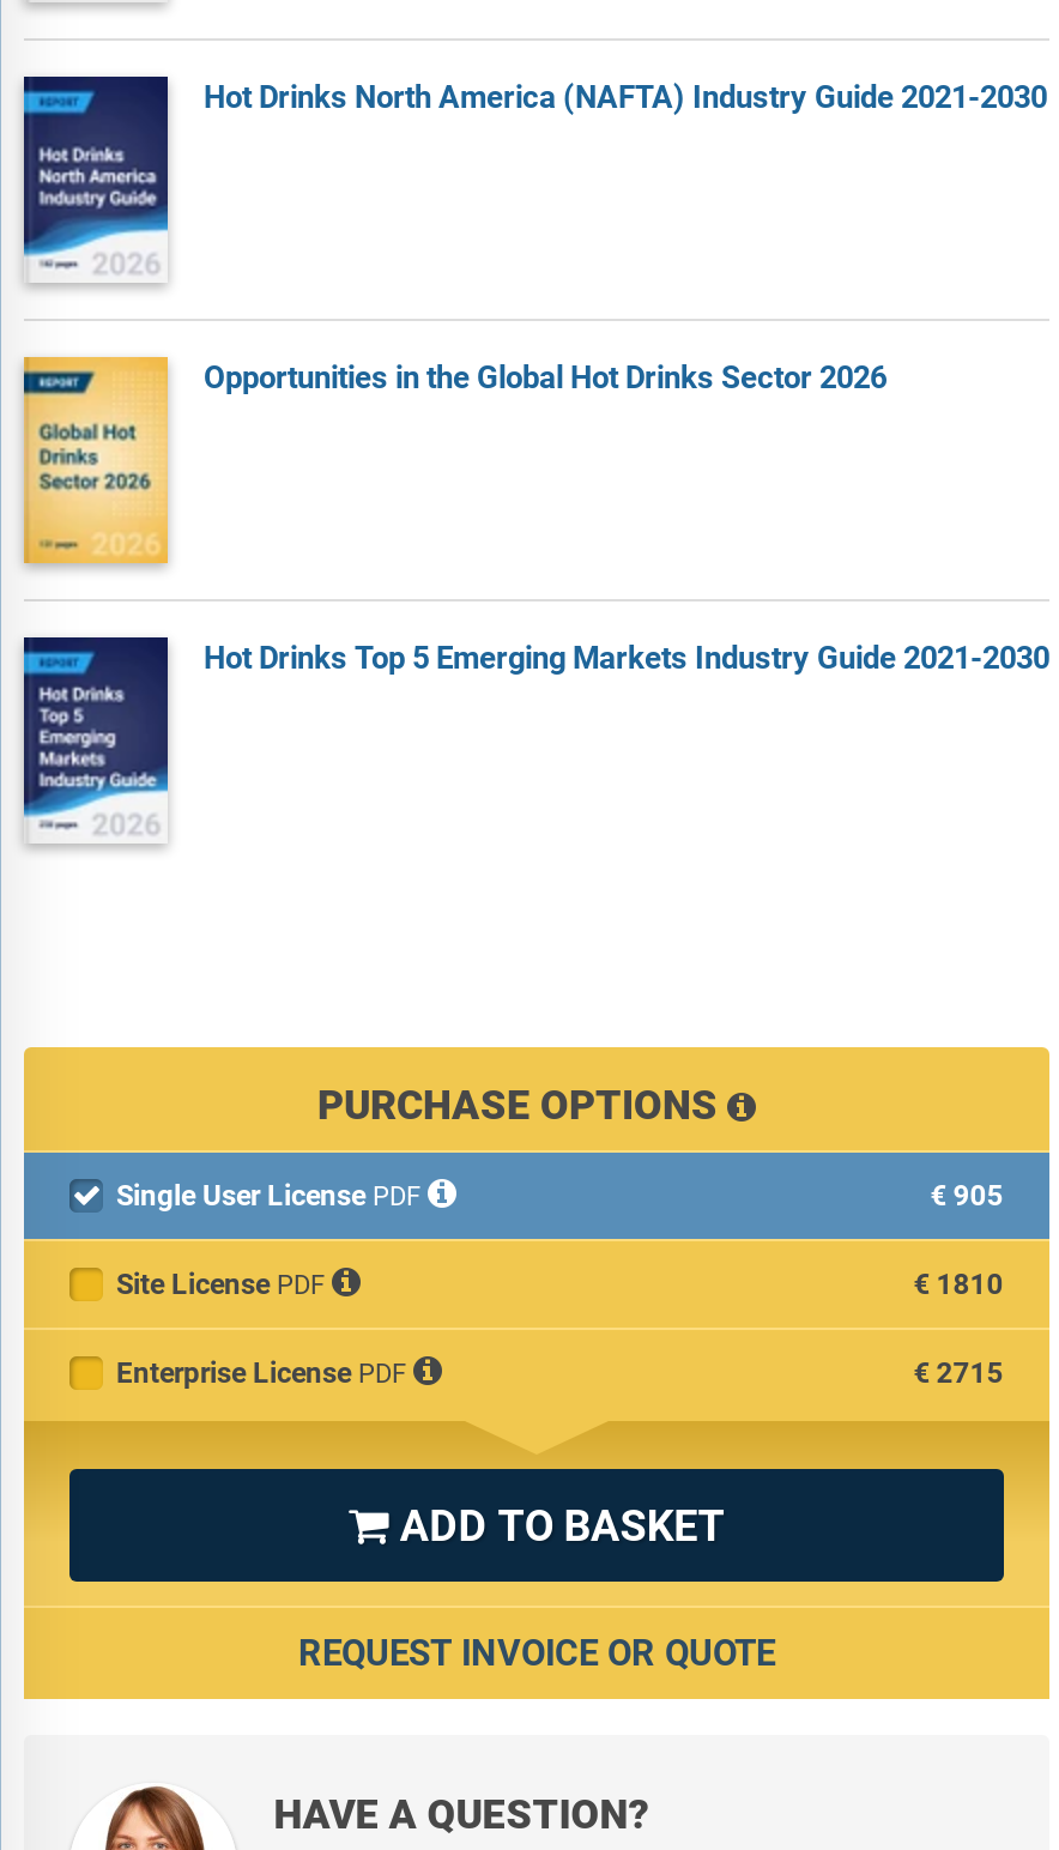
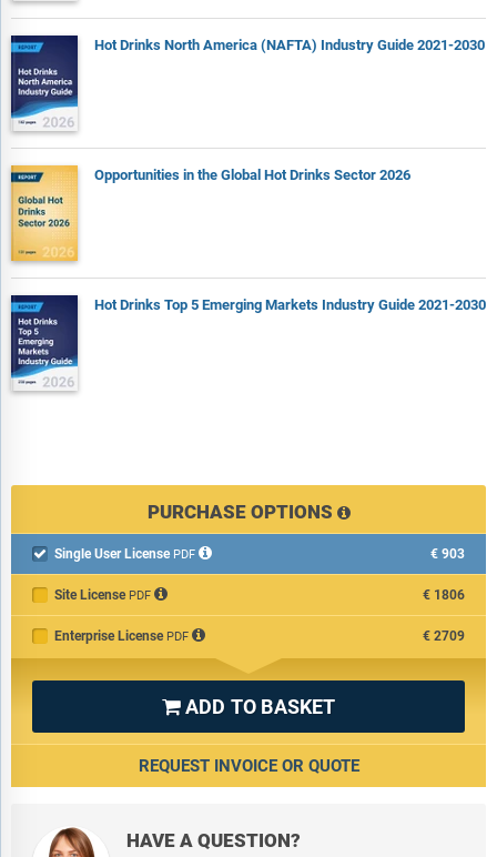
- €905
+ €903

- €1810
+ €1806

- €2715
+ €2709
